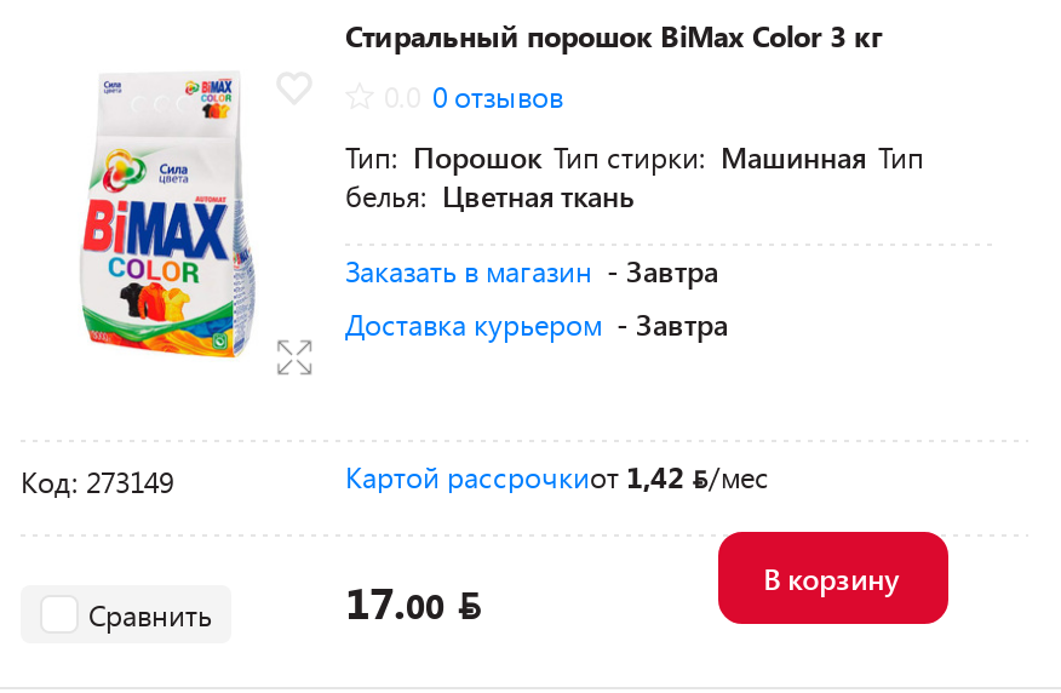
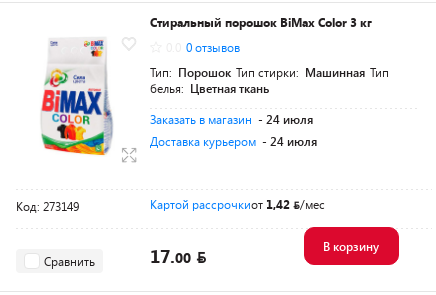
- Заказать в магазин - Завтра
- Доставка курьером - Завтра
+ Заказать в магазин - 24 июля
+ Доставка курьером - 24 июля
